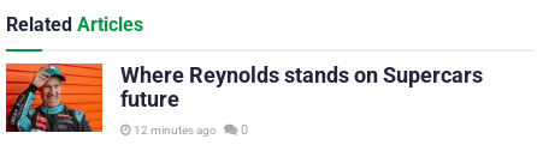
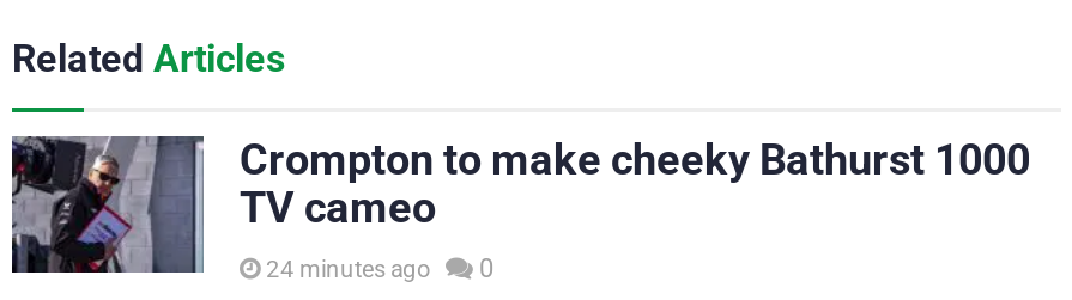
- [image]
- Where Reynolds stands on Supercars
- future
+ [image]
+ Crompton to make cheeky Bathurst 1000
+ TV cameo

- 12 minutes ago 0
+ 24 minutes ago 0
